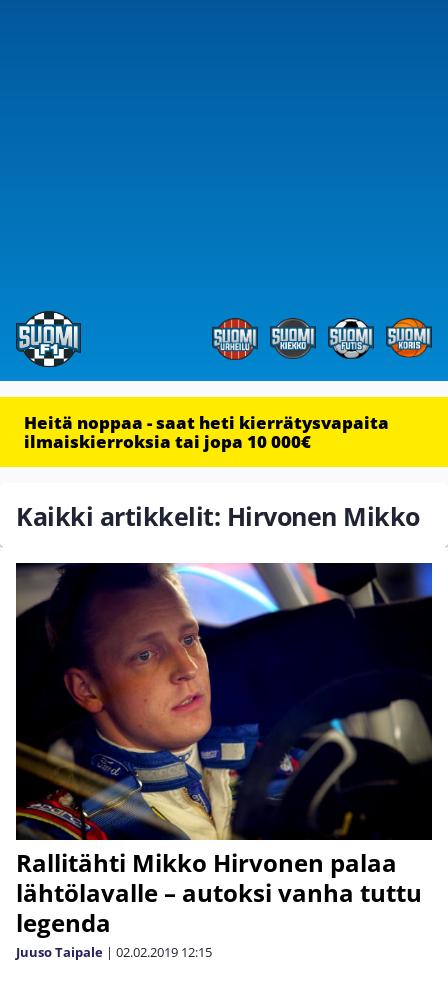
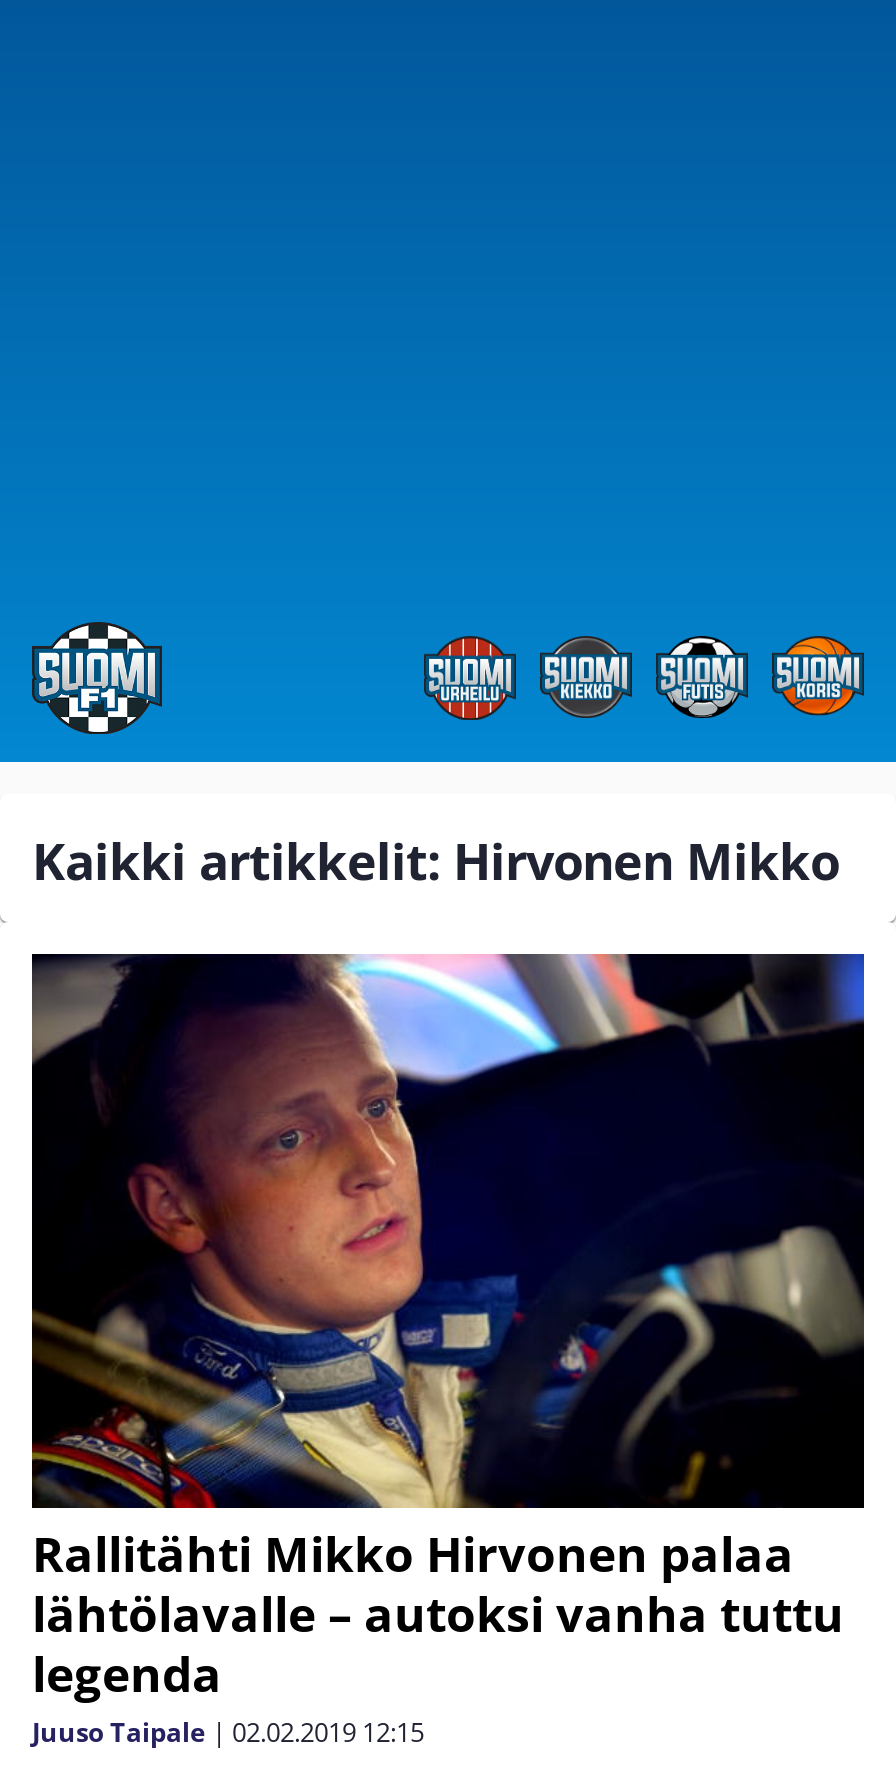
- Heitä noppaa - saat heti kierrätysvapaita
- ilmaiskierroksia tai jopa 10 000€
